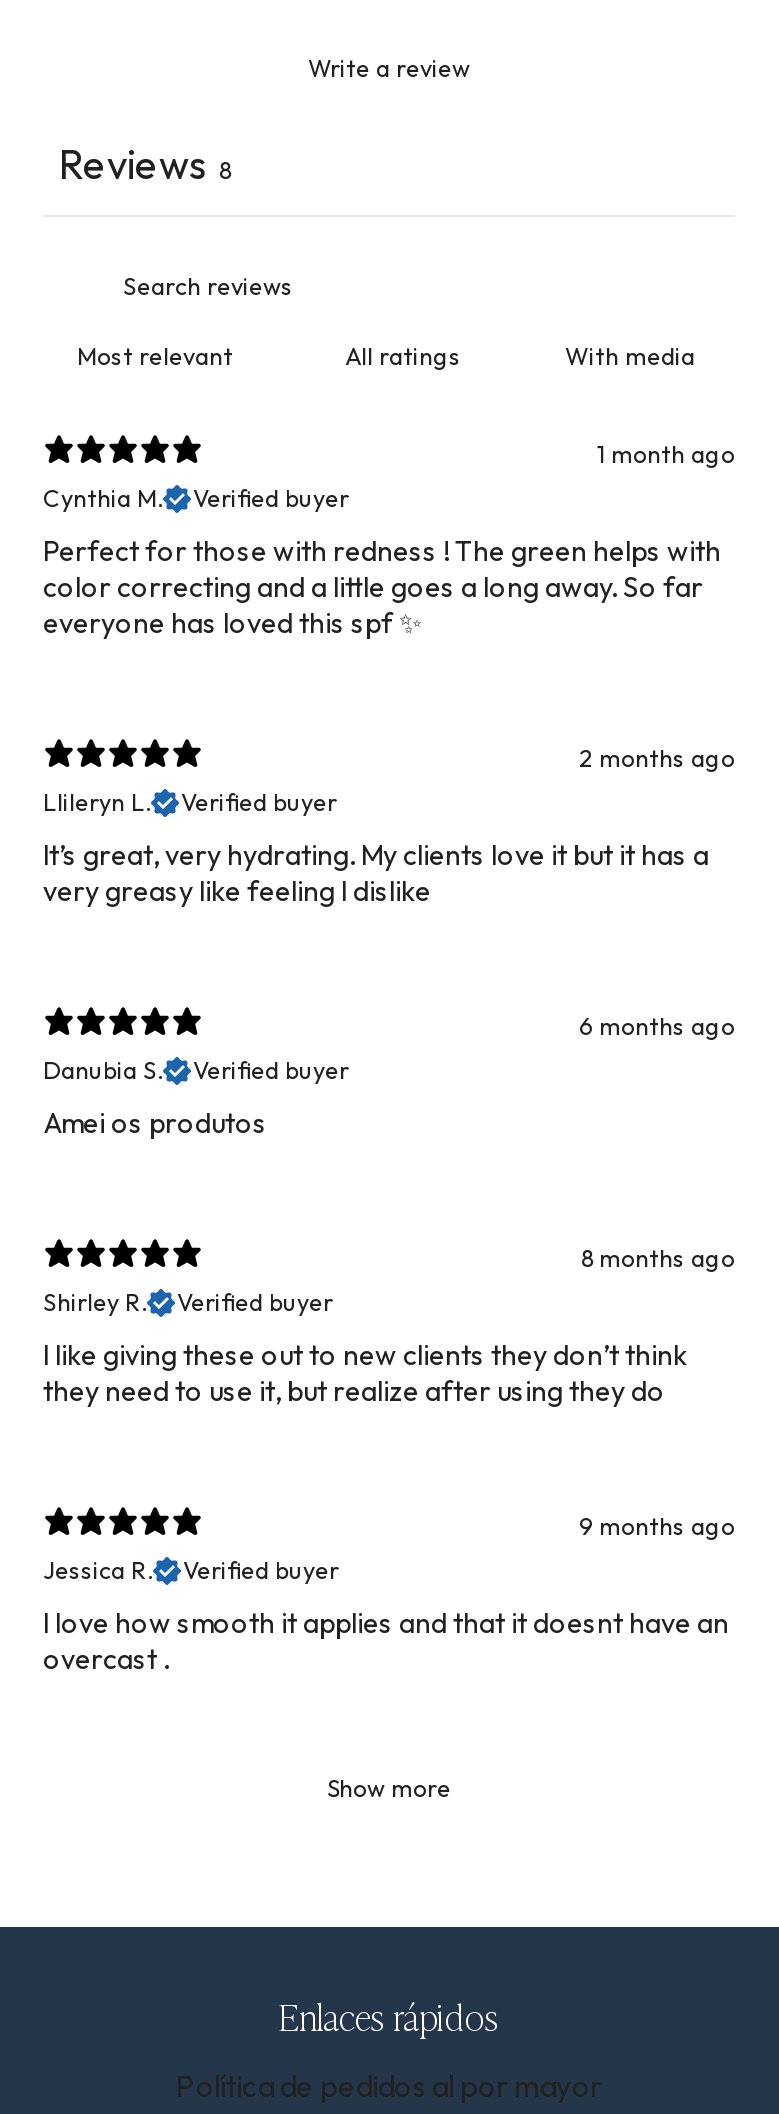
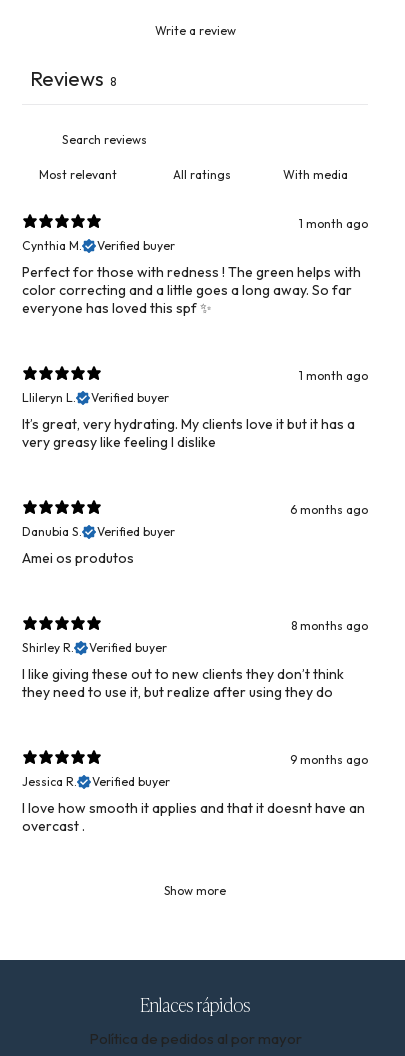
- 2 months ago
+ 1 month ago
